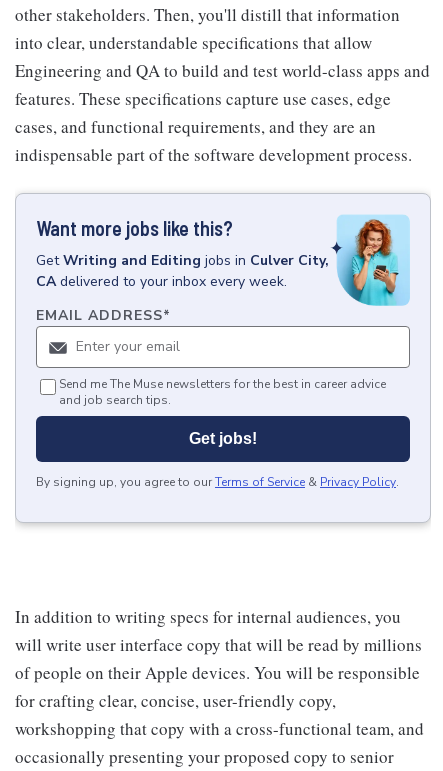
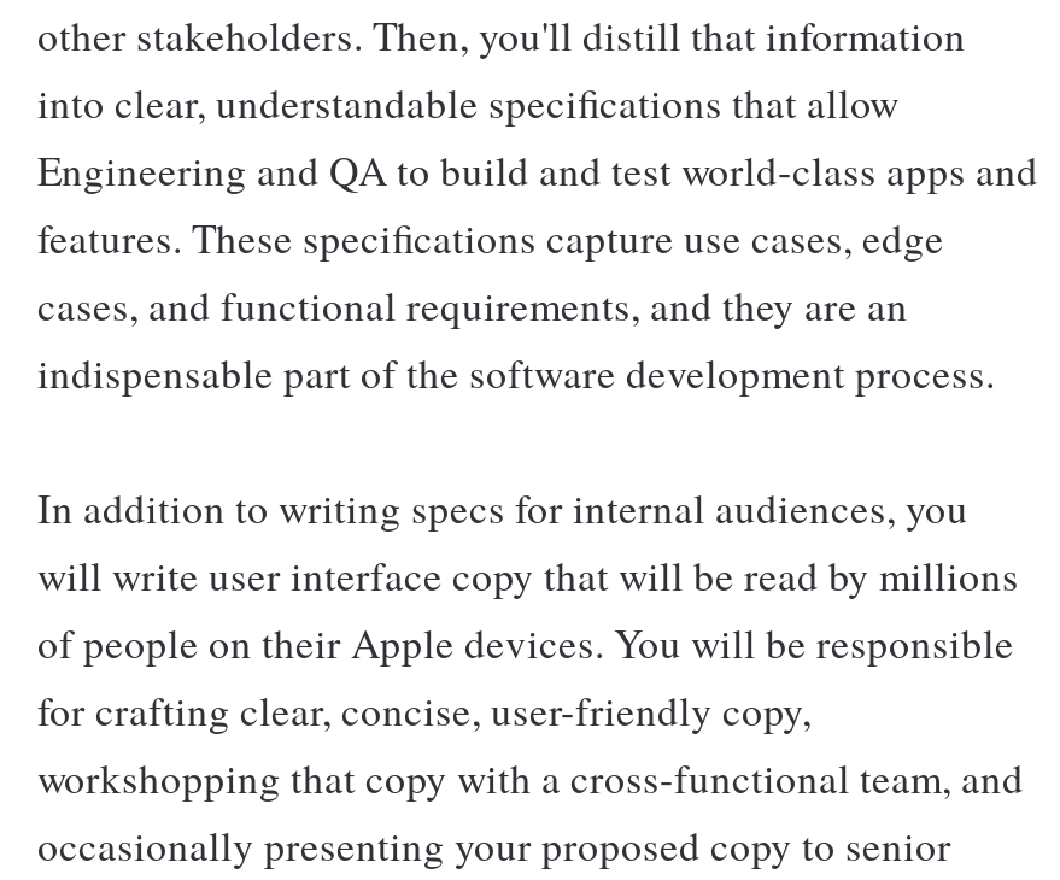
- [image]
- Want more jobs like this?
- Get Writing and Editing jobs in Culver City,
- CA delivered to your inbox every week.
- EMAIL ADDRESS*

- Send me The Muse newsletters for the best in career advice
- and job search tips.
- Get jobs!
- By signing up, you agree to our Terms of Service & Privacy Policy.
